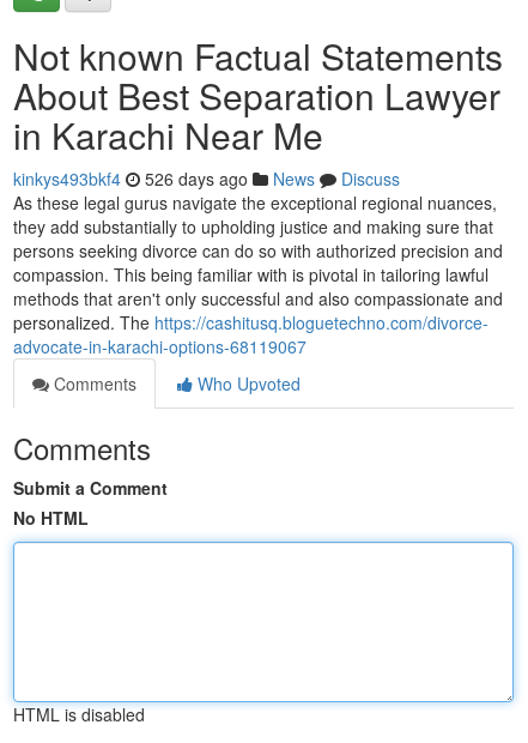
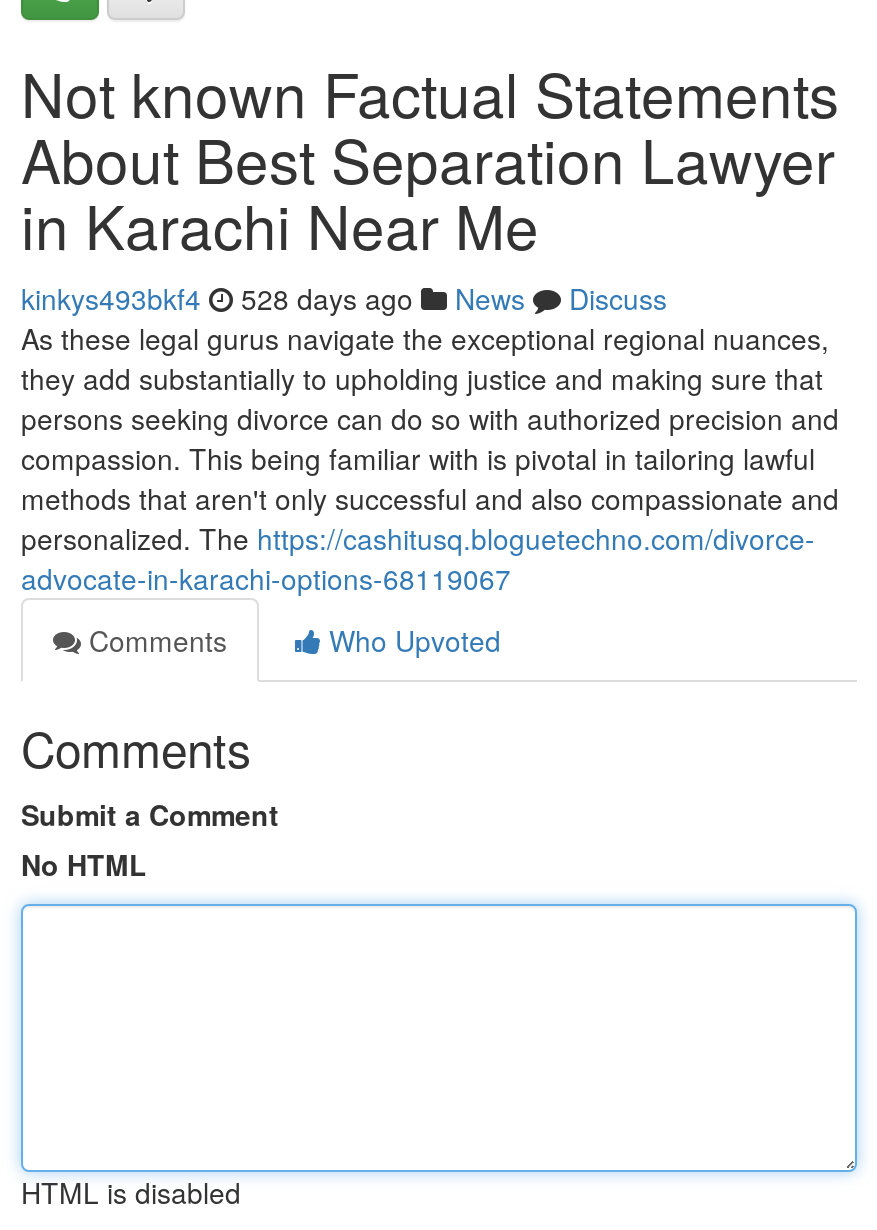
- kinkys493bkf4 526 days ago News Discuss
+ kinkys493bkf4 528 days ago News Discuss
